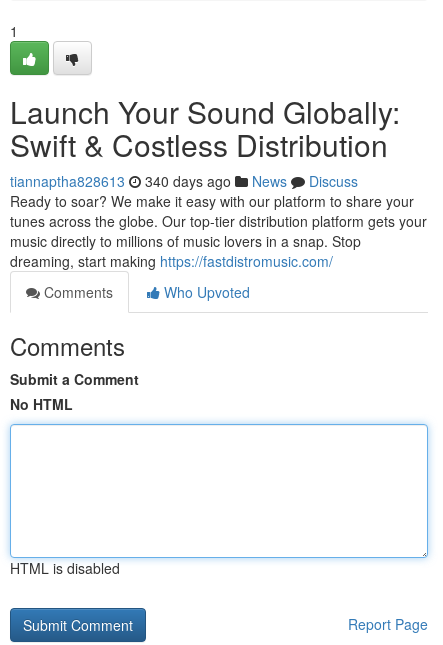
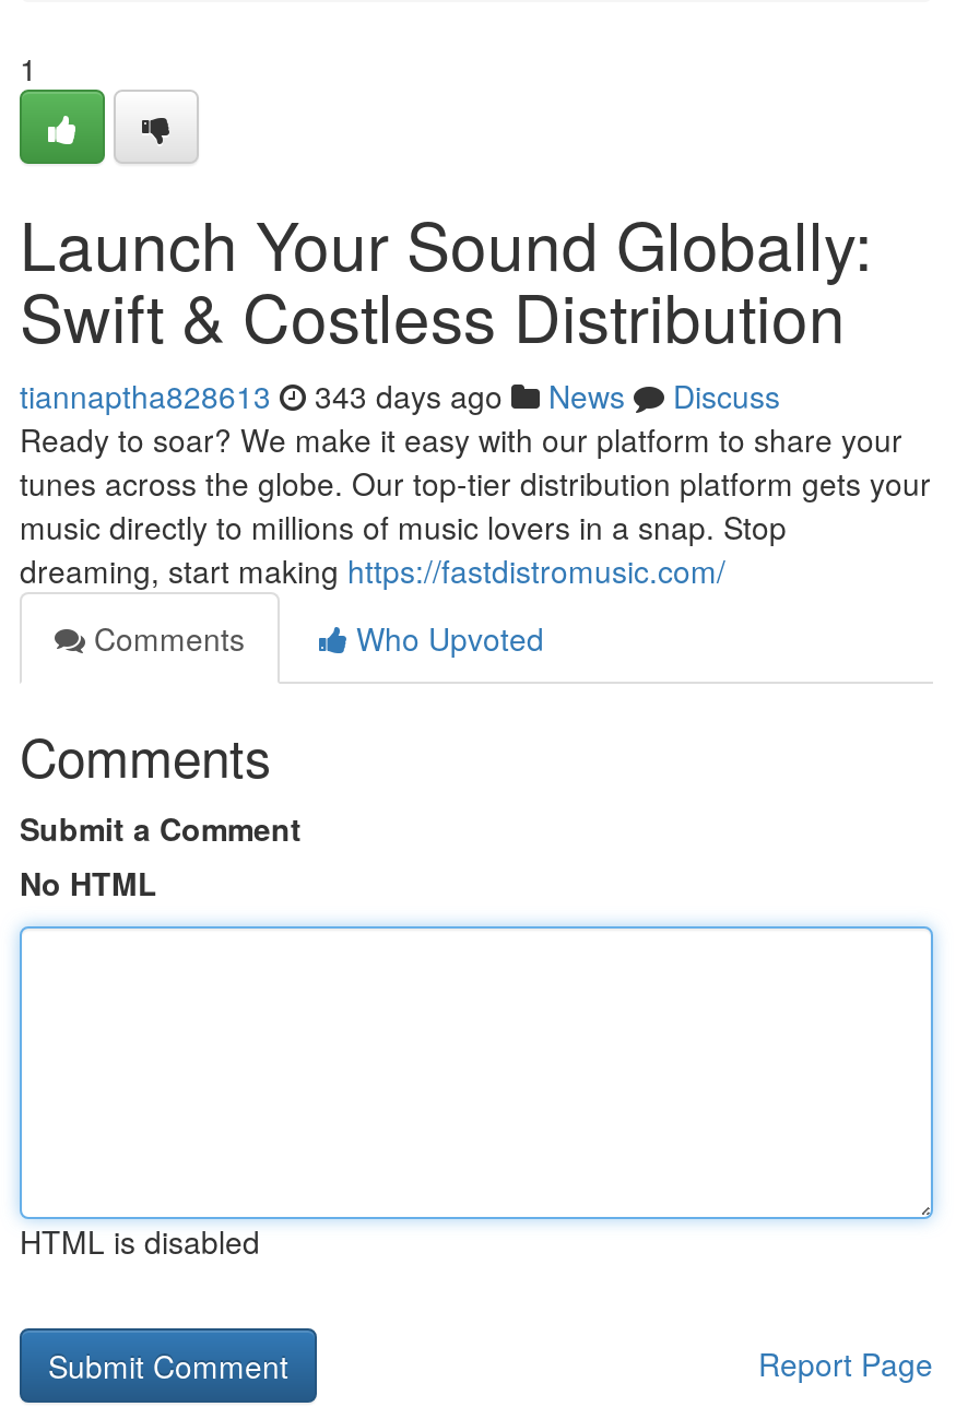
- tiannaptha828613 340 days ago News Discuss
+ tiannaptha828613 343 days ago News Discuss
